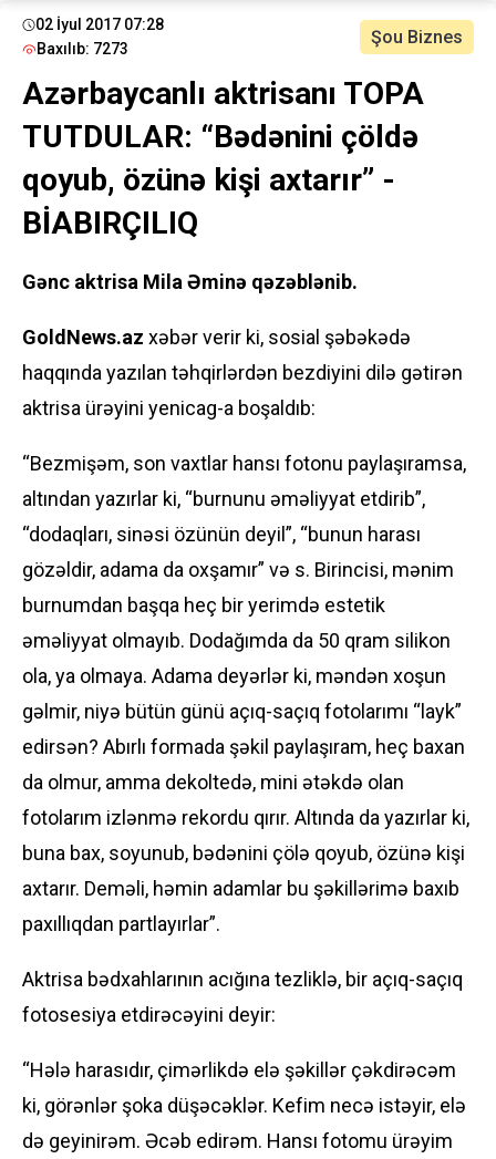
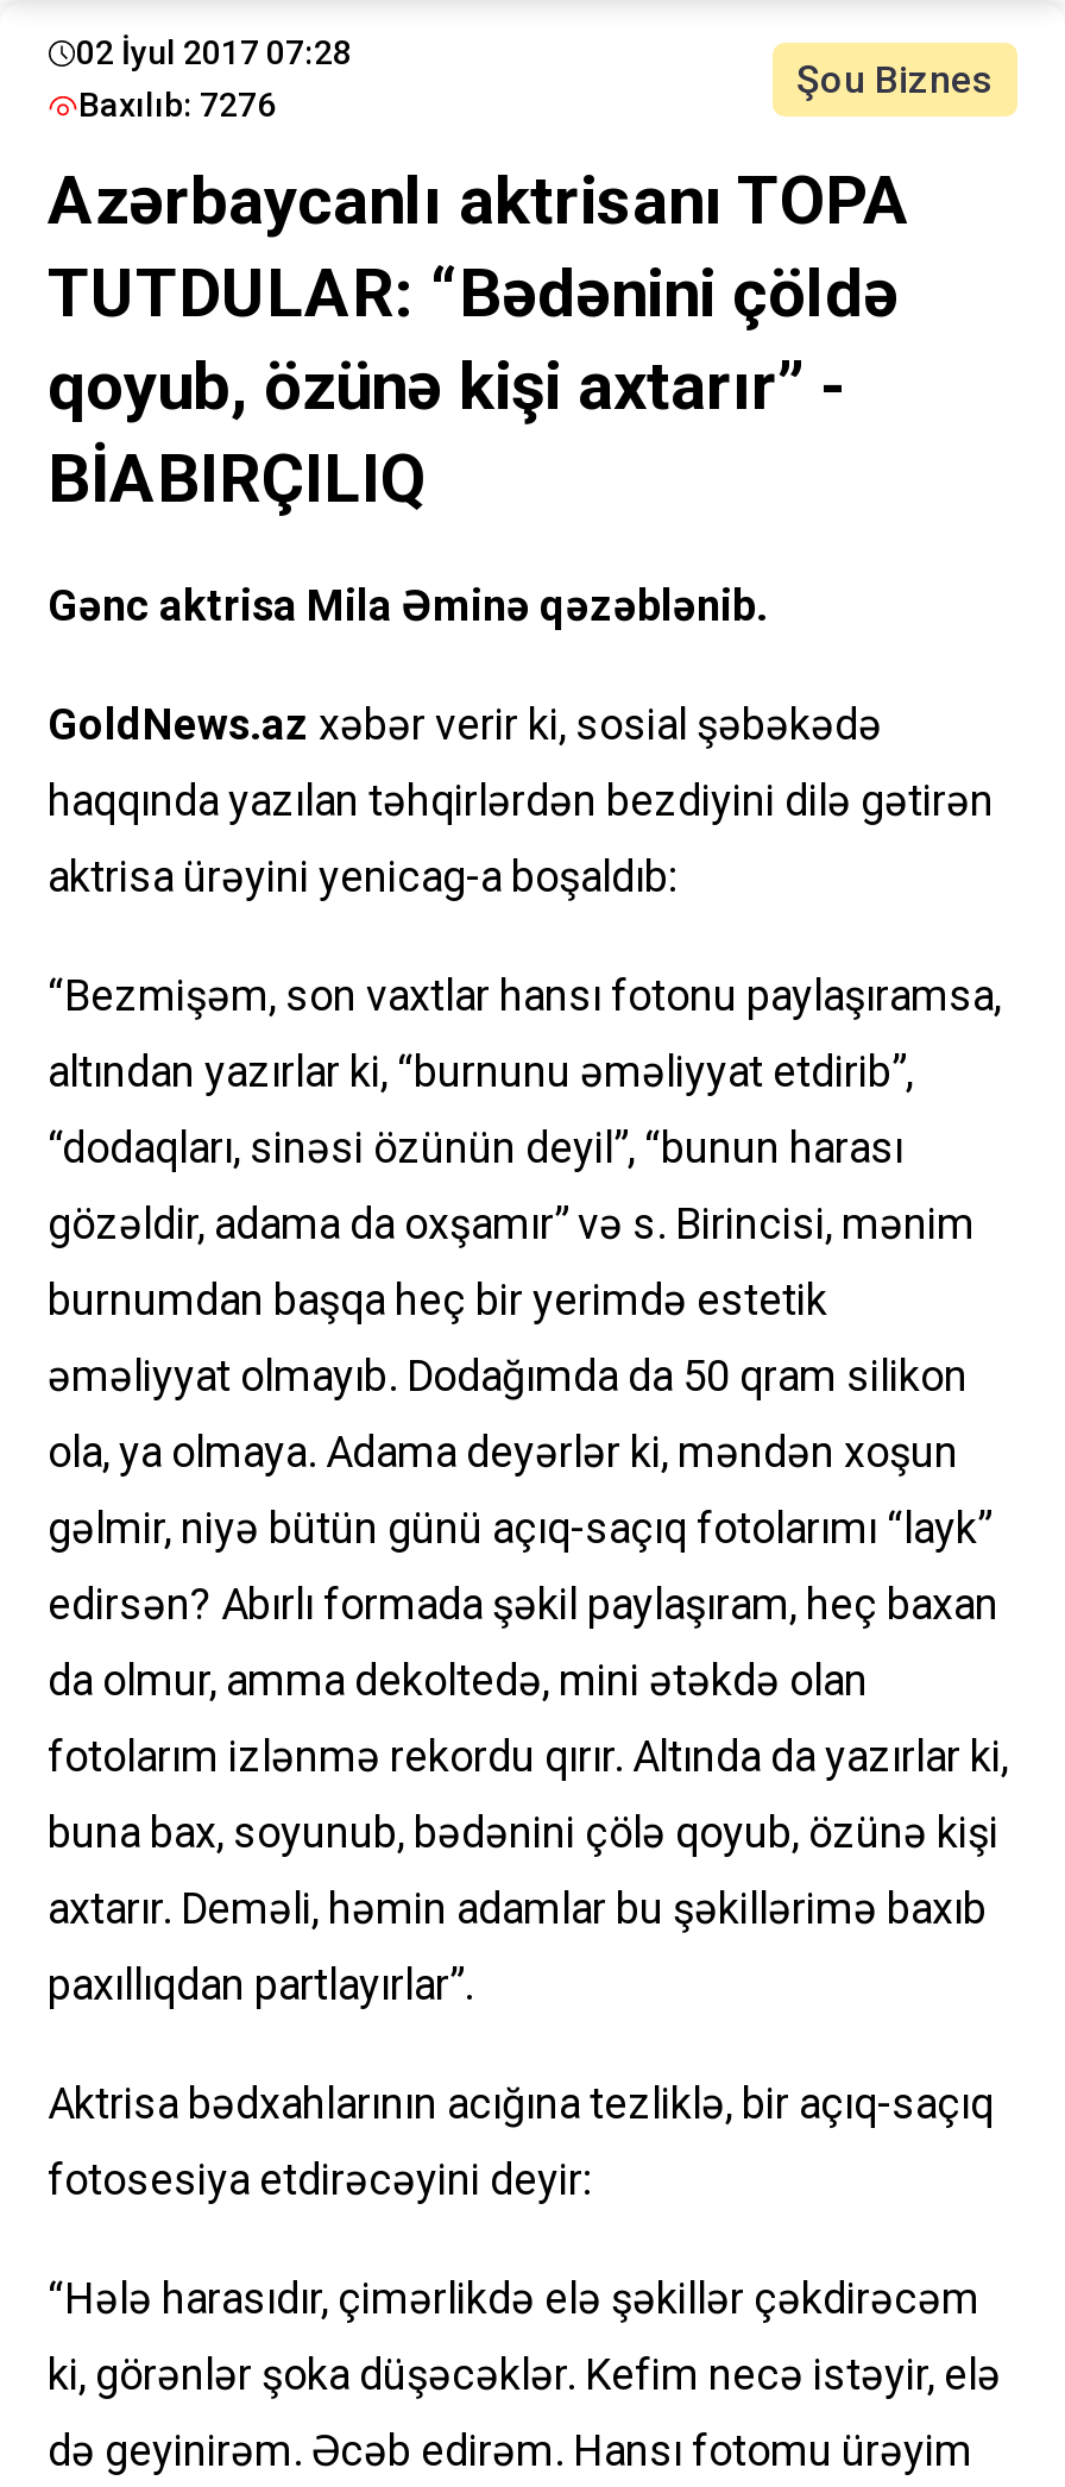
- Baxılıb: 7273
+ Baxılıb: 7276
